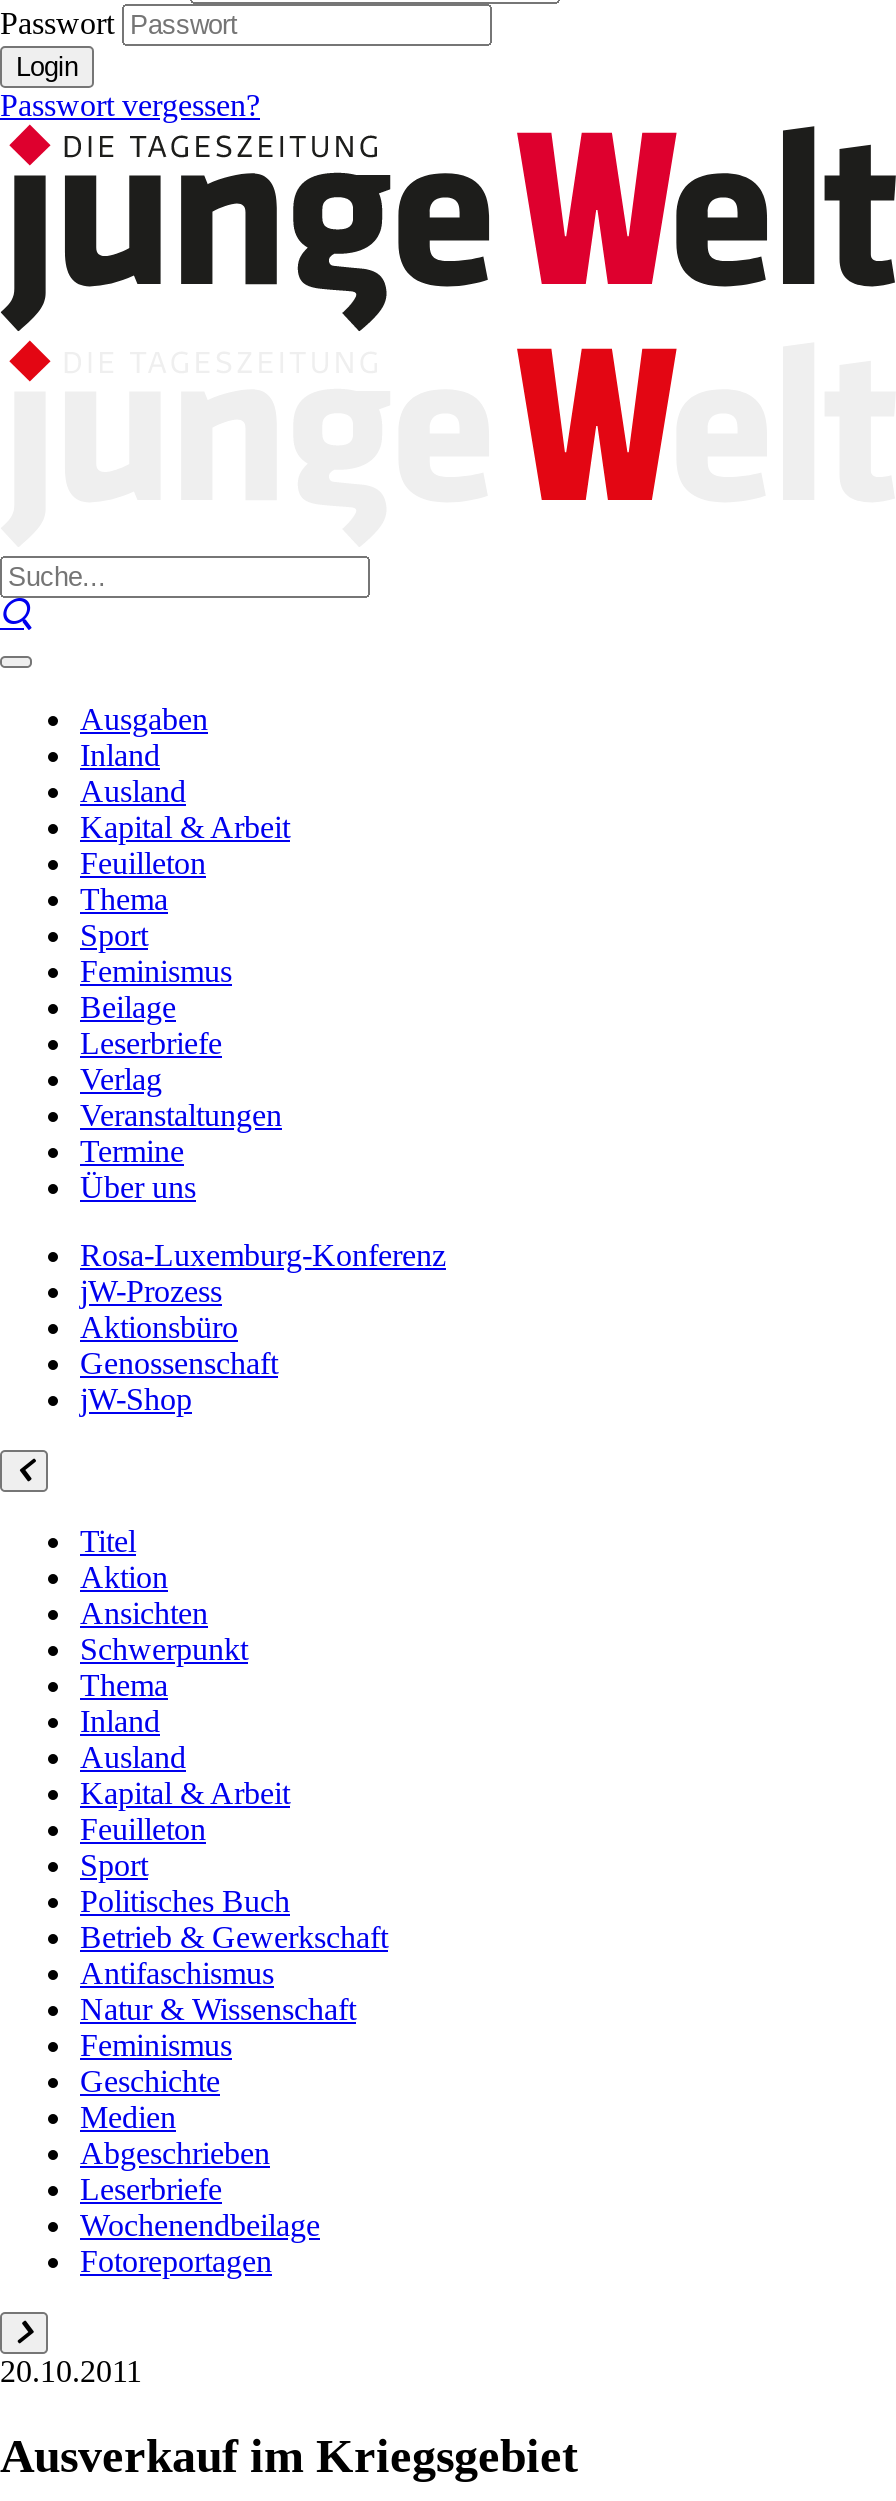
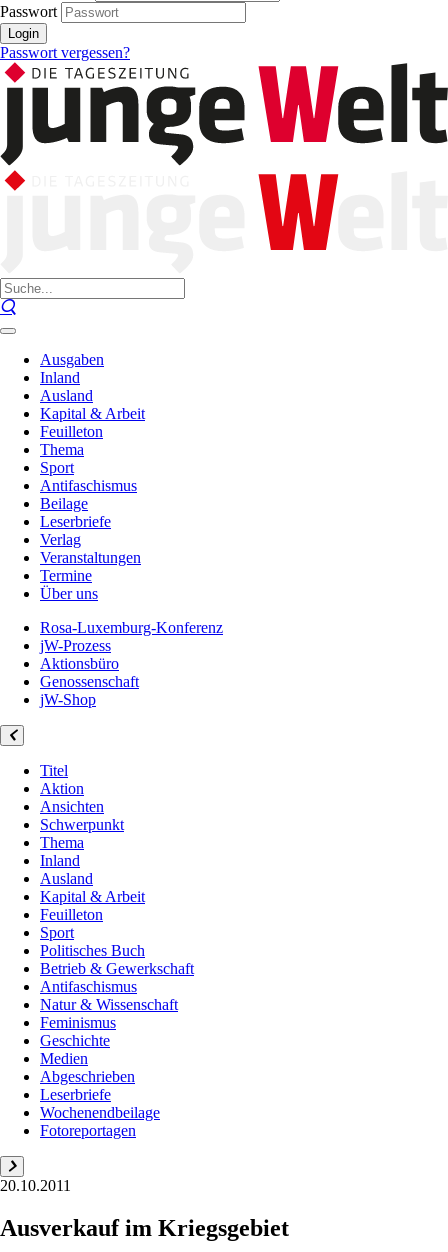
- Feminismus
+ Antifaschismus
